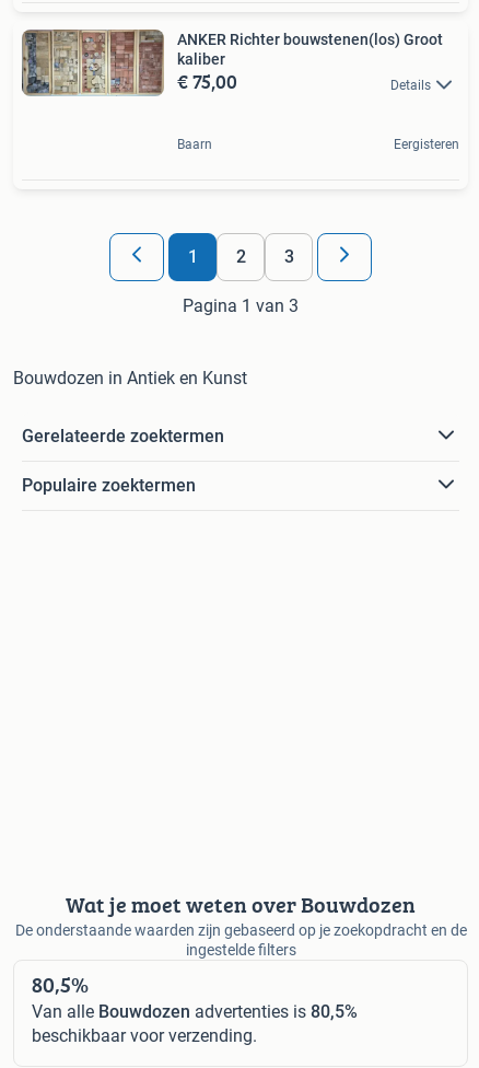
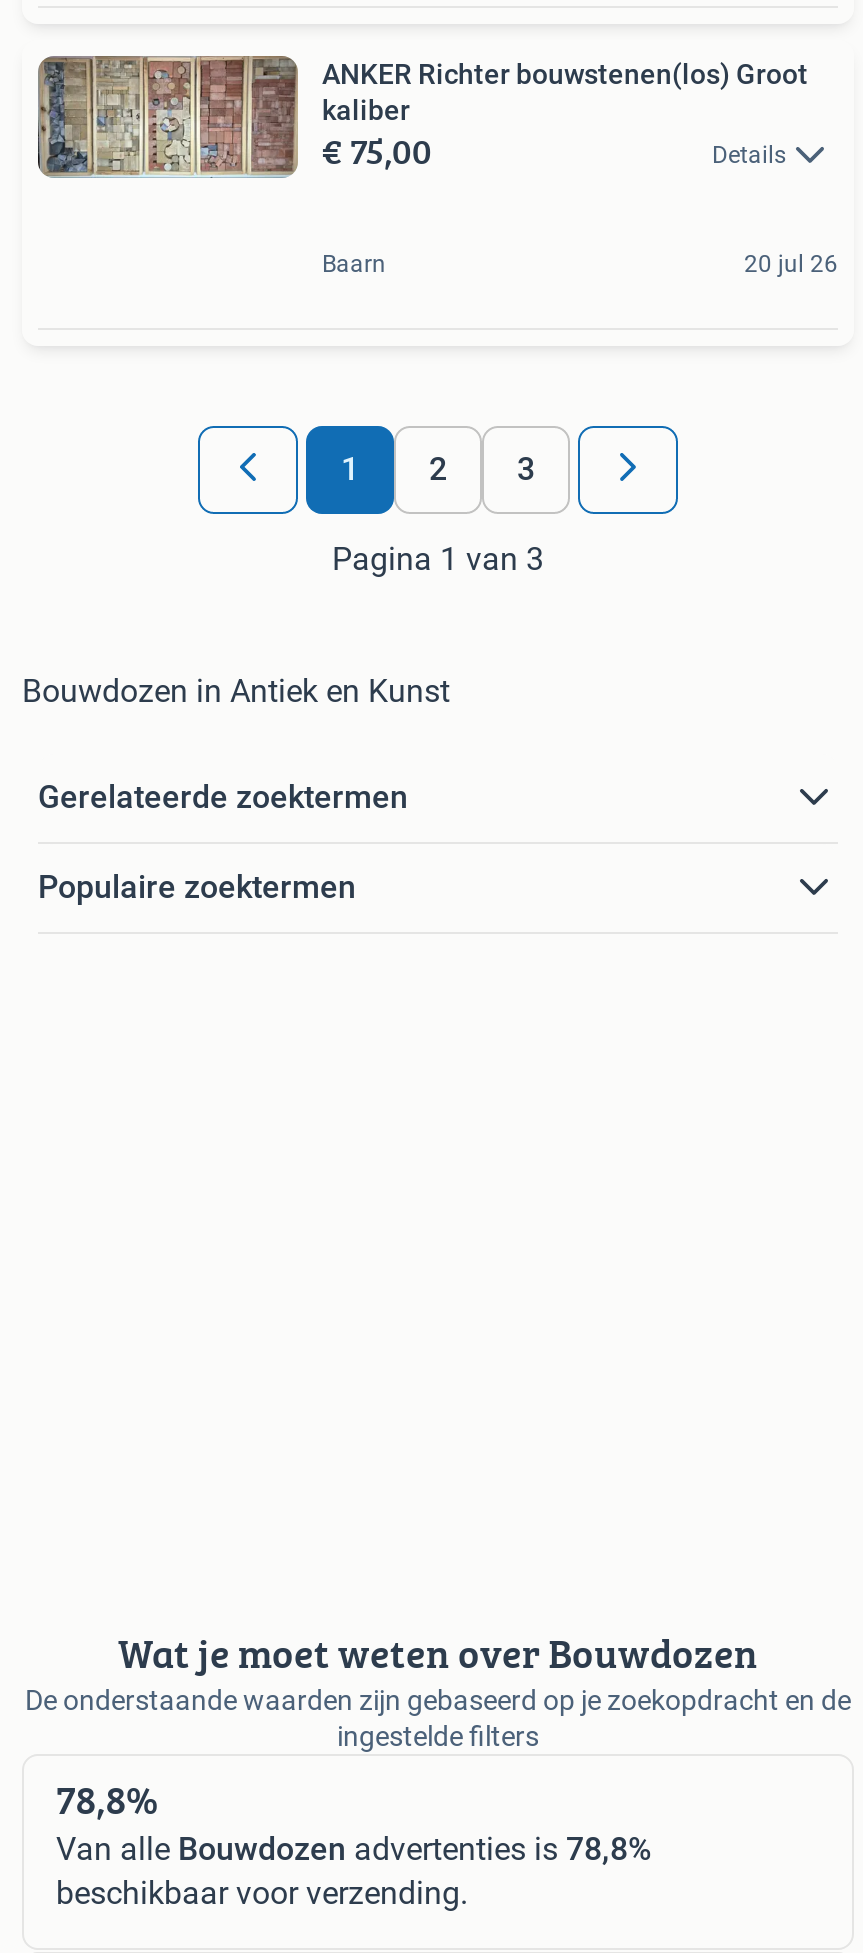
- Eergisteren
+ 20 jul 26

- 80,5%
+ 78,8%

- Van alle Bouwdozen advertenties is 80,5%
+ Van alle Bouwdozen advertenties is 78,8%
